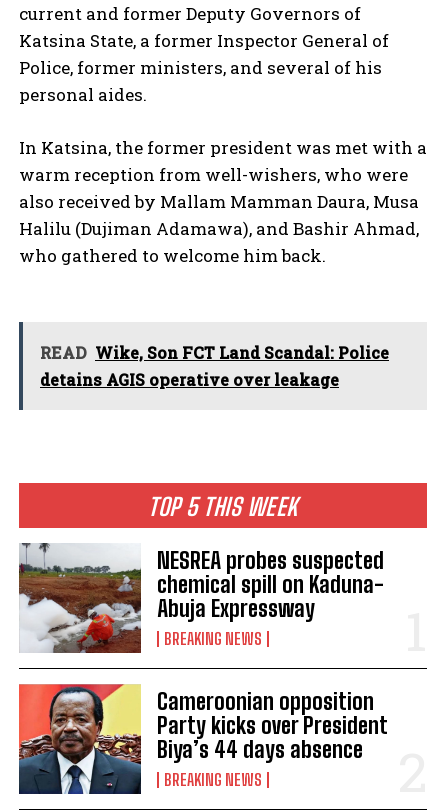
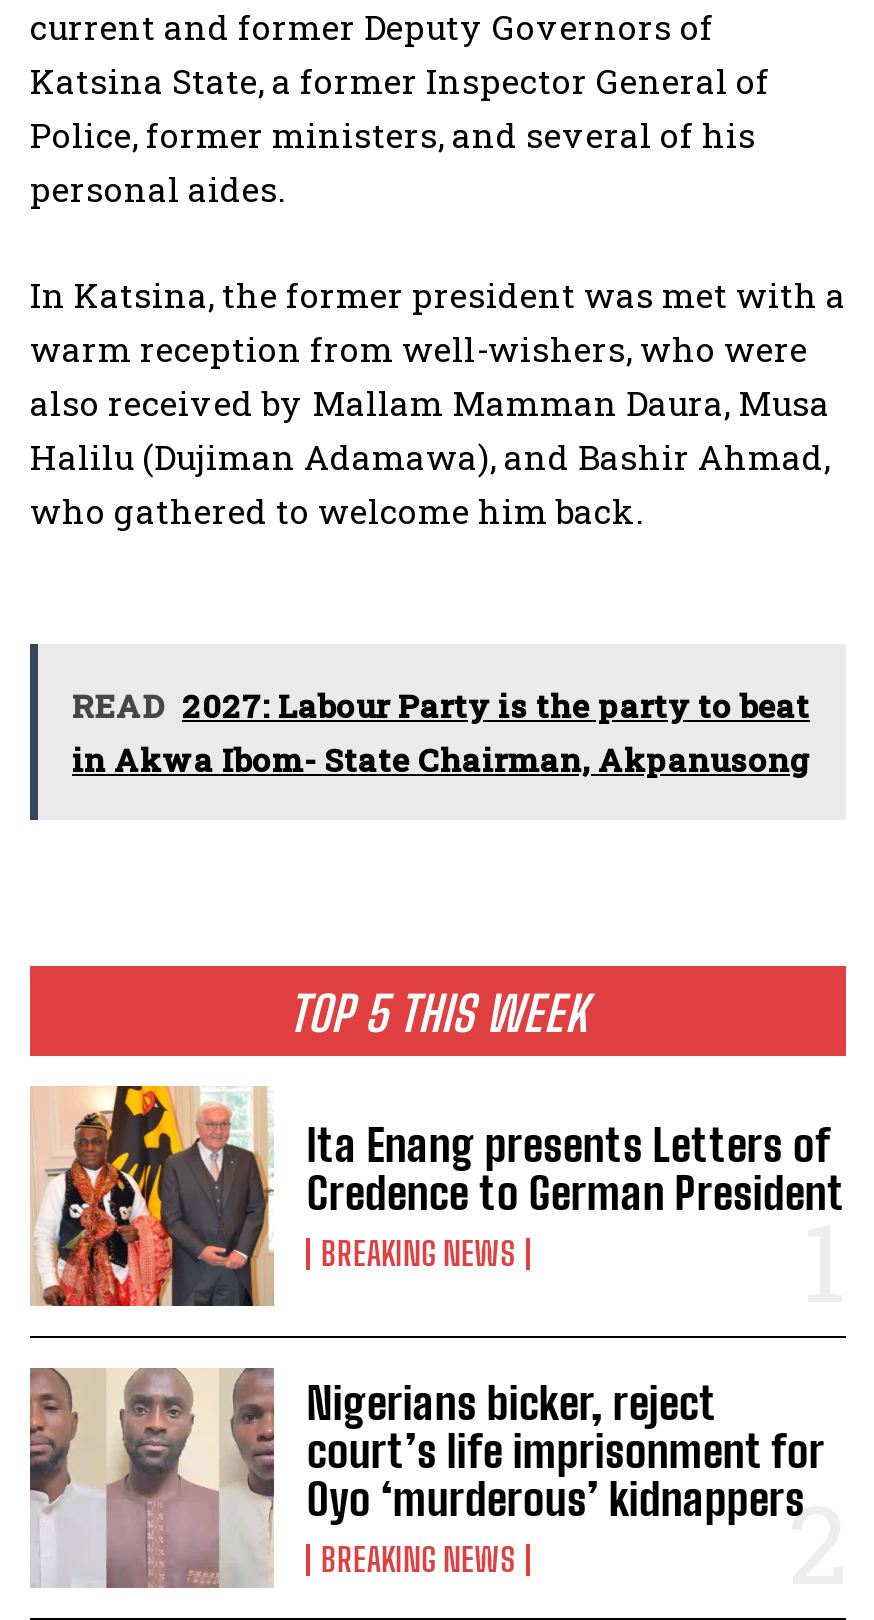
- READ Wike, Son FCT Land Scandal: Police
- detains AGIS operative over leakage
+ READ 2027: Labour Party is the party to beat
+ in Akwa Ibom- State Chairman, Akpanusong

- [image]
- NESREA probes suspected
- chemical spill on Kaduna-
- Abuja Expressway
+ [image]
+ Ita Enang presents Letters of
+ Credence to German President

- [image]
- Cameroonian opposition
- Party kicks over President
- Biya’s 44 days absence
+ [image]
+ Nigerians bicker, reject
+ court’s life imprisonment for
+ Oyo ‘murderous’ kidnappers
